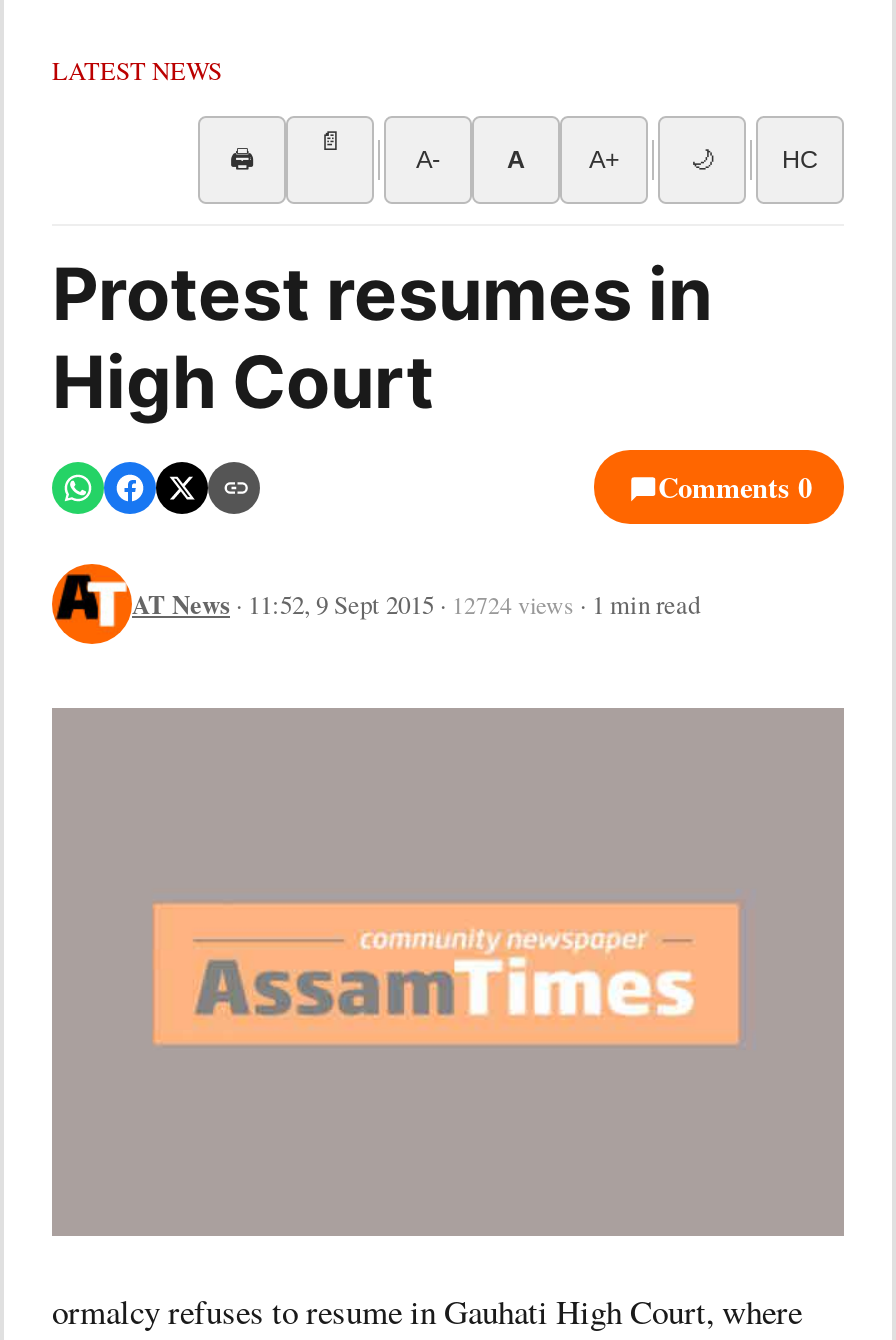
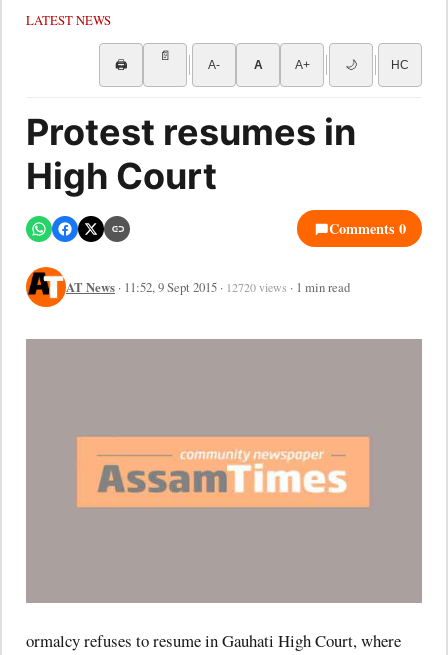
- AT News · 11:52, 9 Sept 2015 · 12724 views · 1 min read
+ AT News · 11:52, 9 Sept 2015 · 12720 views · 1 min read
